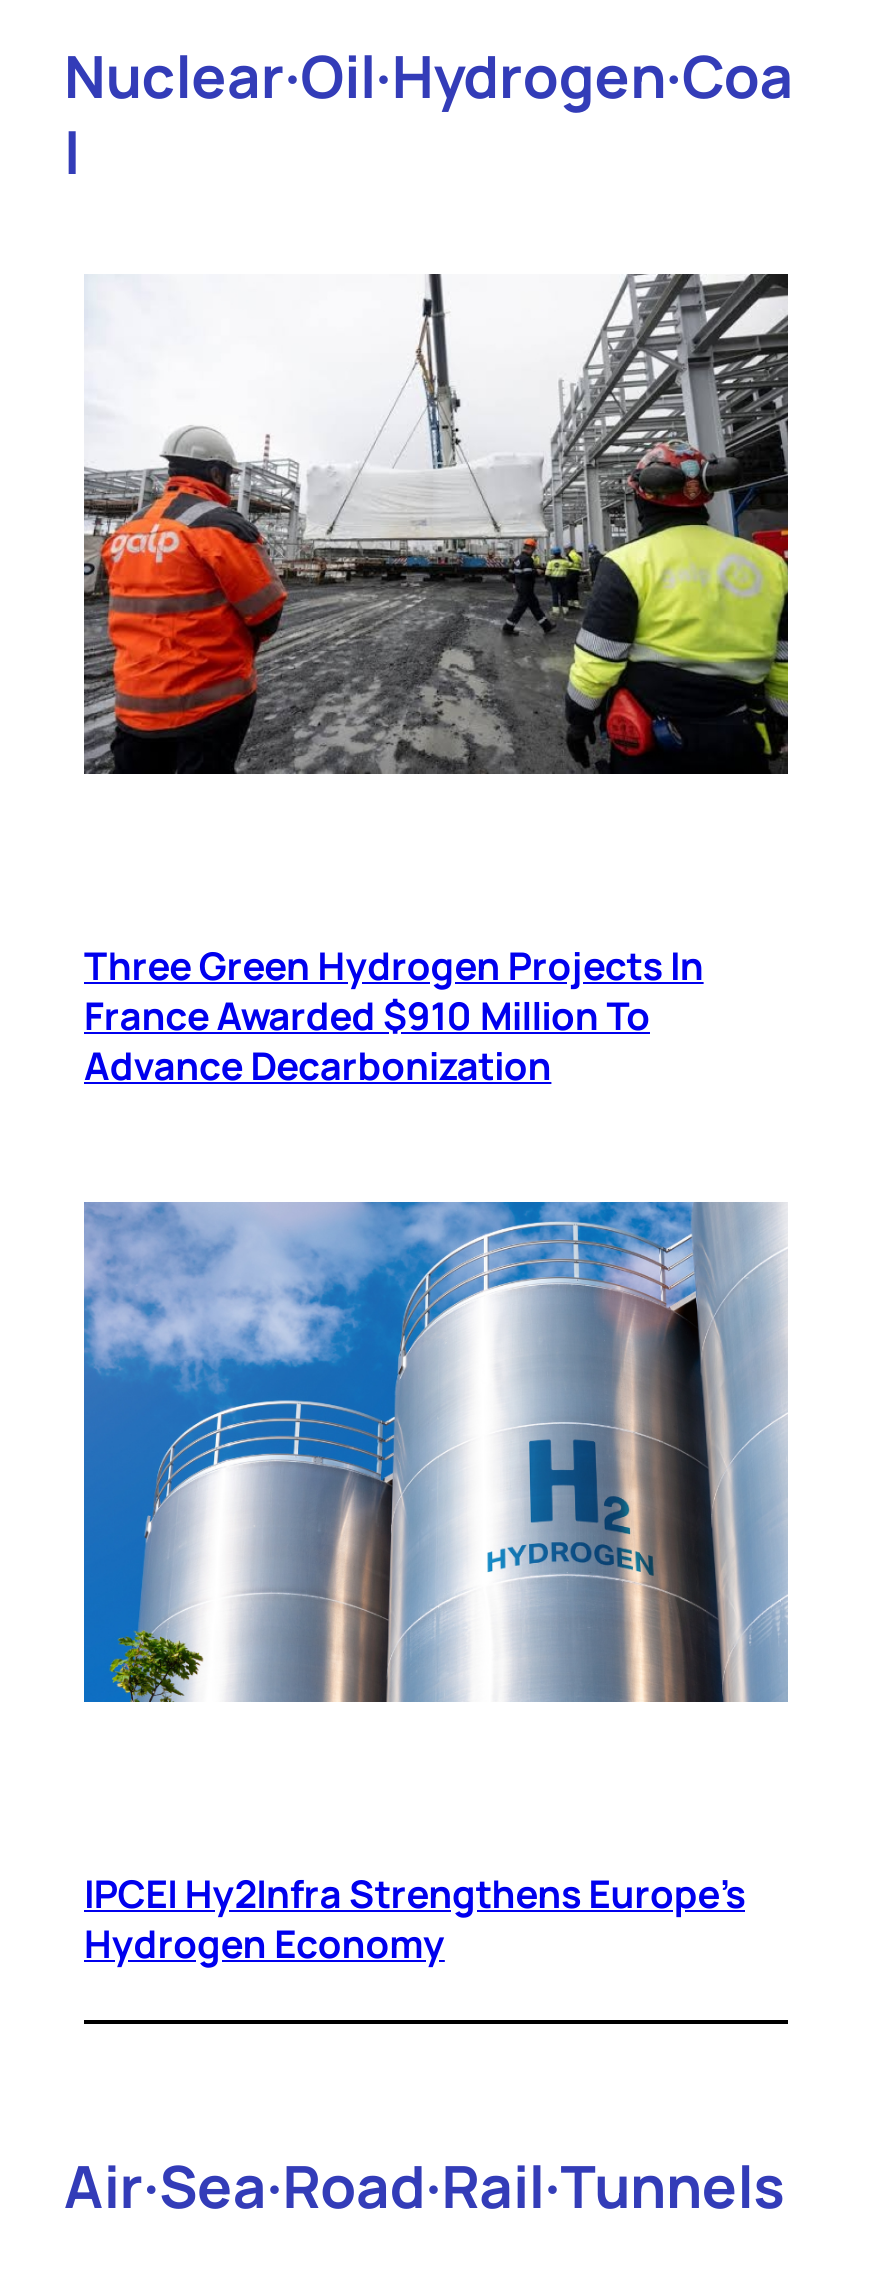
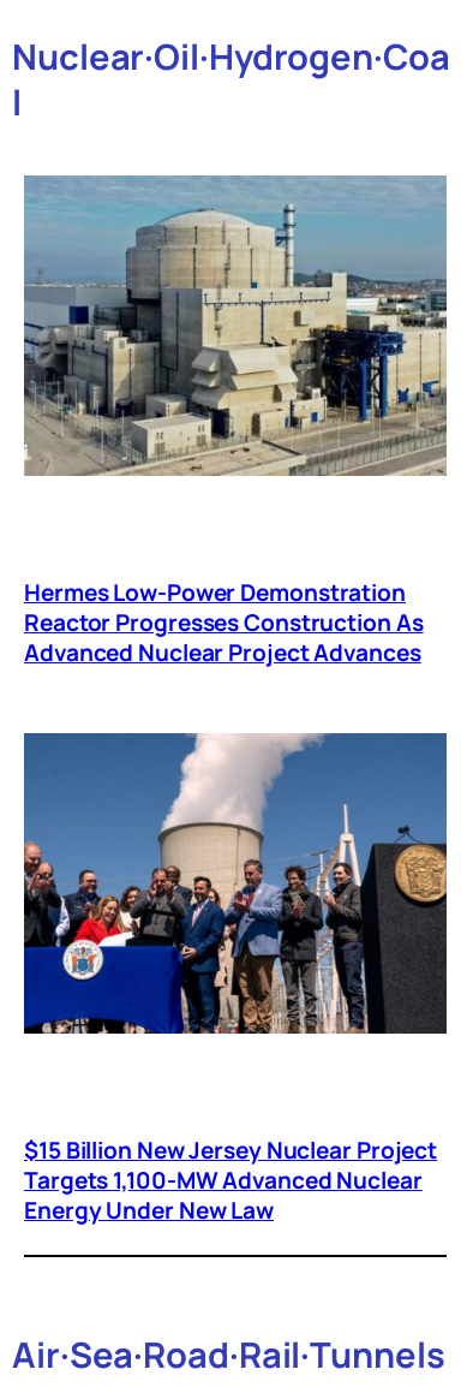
- [image]
+ [image]

- Three Green Hydrogen Projects In
- France Awarded $910 Million To
- Advance Decarbonization
+ Hermes Low-Power Demonstration
+ Reactor Progresses Construction As
+ Advanced Nuclear Project Advances

- [image]
+ [image]

- IPCEI Hy2Infra Strengthens Europe’s
- Hydrogen Economy
+ $15 Billion New Jersey Nuclear Project
+ Targets 1,100-MW Advanced Nuclear
+ Energy Under New Law
